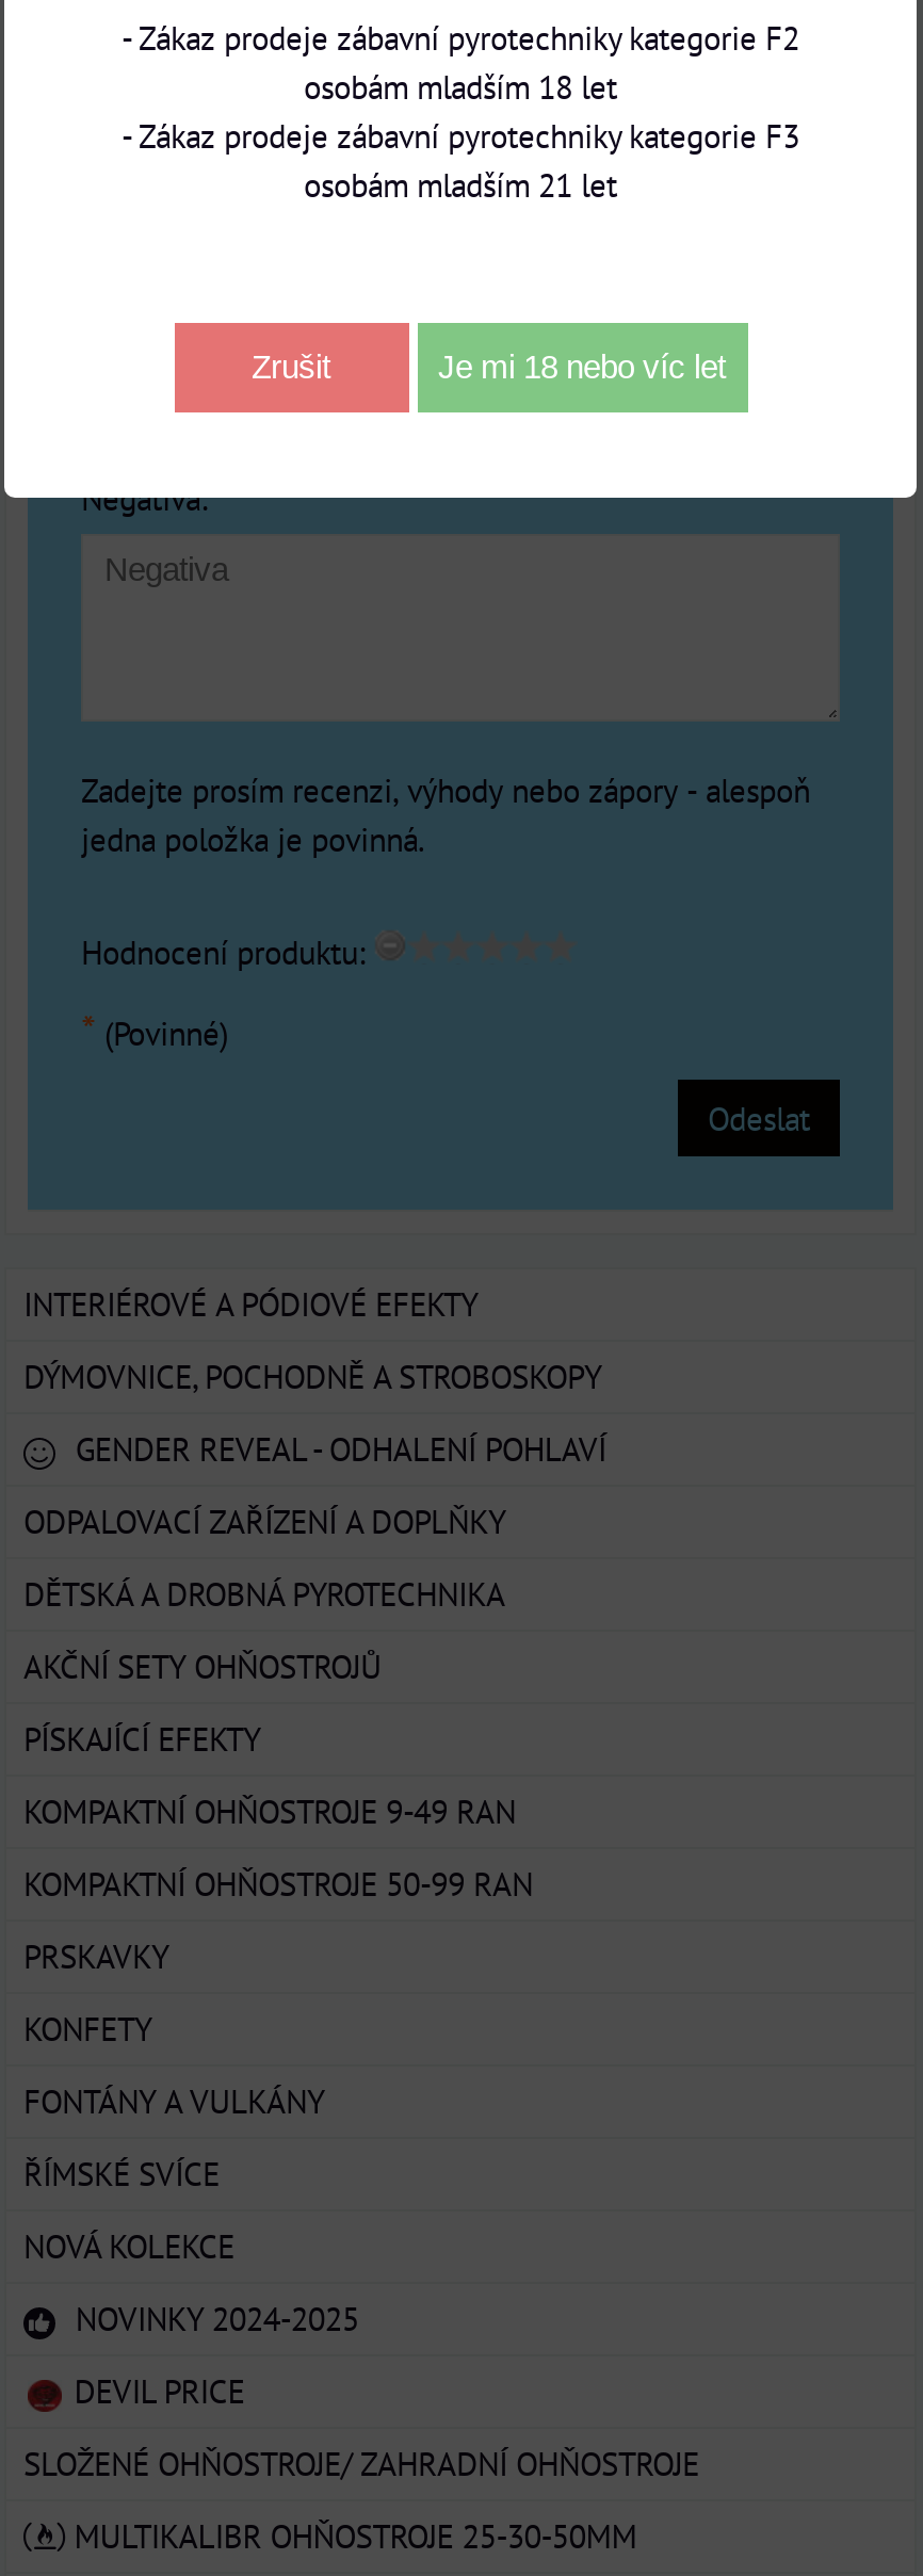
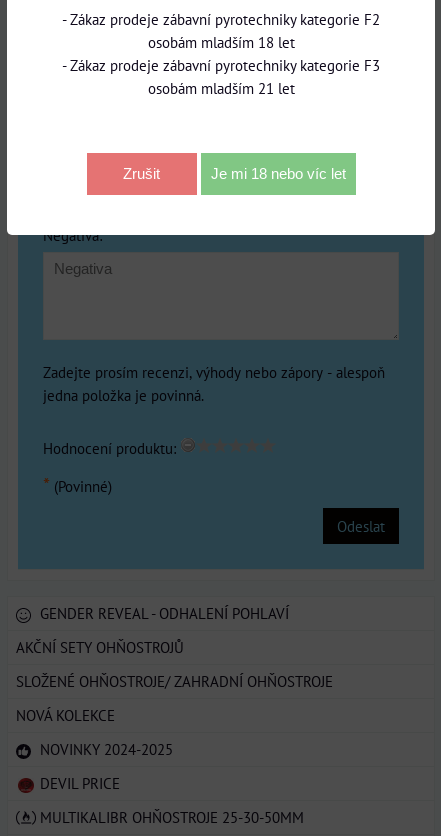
- INTERIÉROVÉ A PÓDIOVÉ EFEKTY
- DÝMOVNICE, POCHODNĚ A STROBOSKOPY

- ODPALOVACÍ ZAŘÍZENÍ A DOPLŇKY
- DĚTSKÁ A DROBNÁ PYROTECHNIKA

- PÍSKAJÍCÍ EFEKTY
- KOMPAKTNÍ OHŇOSTROJE 9-49 RAN
- KOMPAKTNÍ OHŇOSTROJE 50-99 RAN
- PRSKAVKY
- KONFETY
- FONTÁNY A VULKÁNY
- ŘÍMSKÉ SVÍCE

moved up: SLOŽENÉ OHŇOSTROJE/ ZAHRADNÍ OHŇOSTROJE
